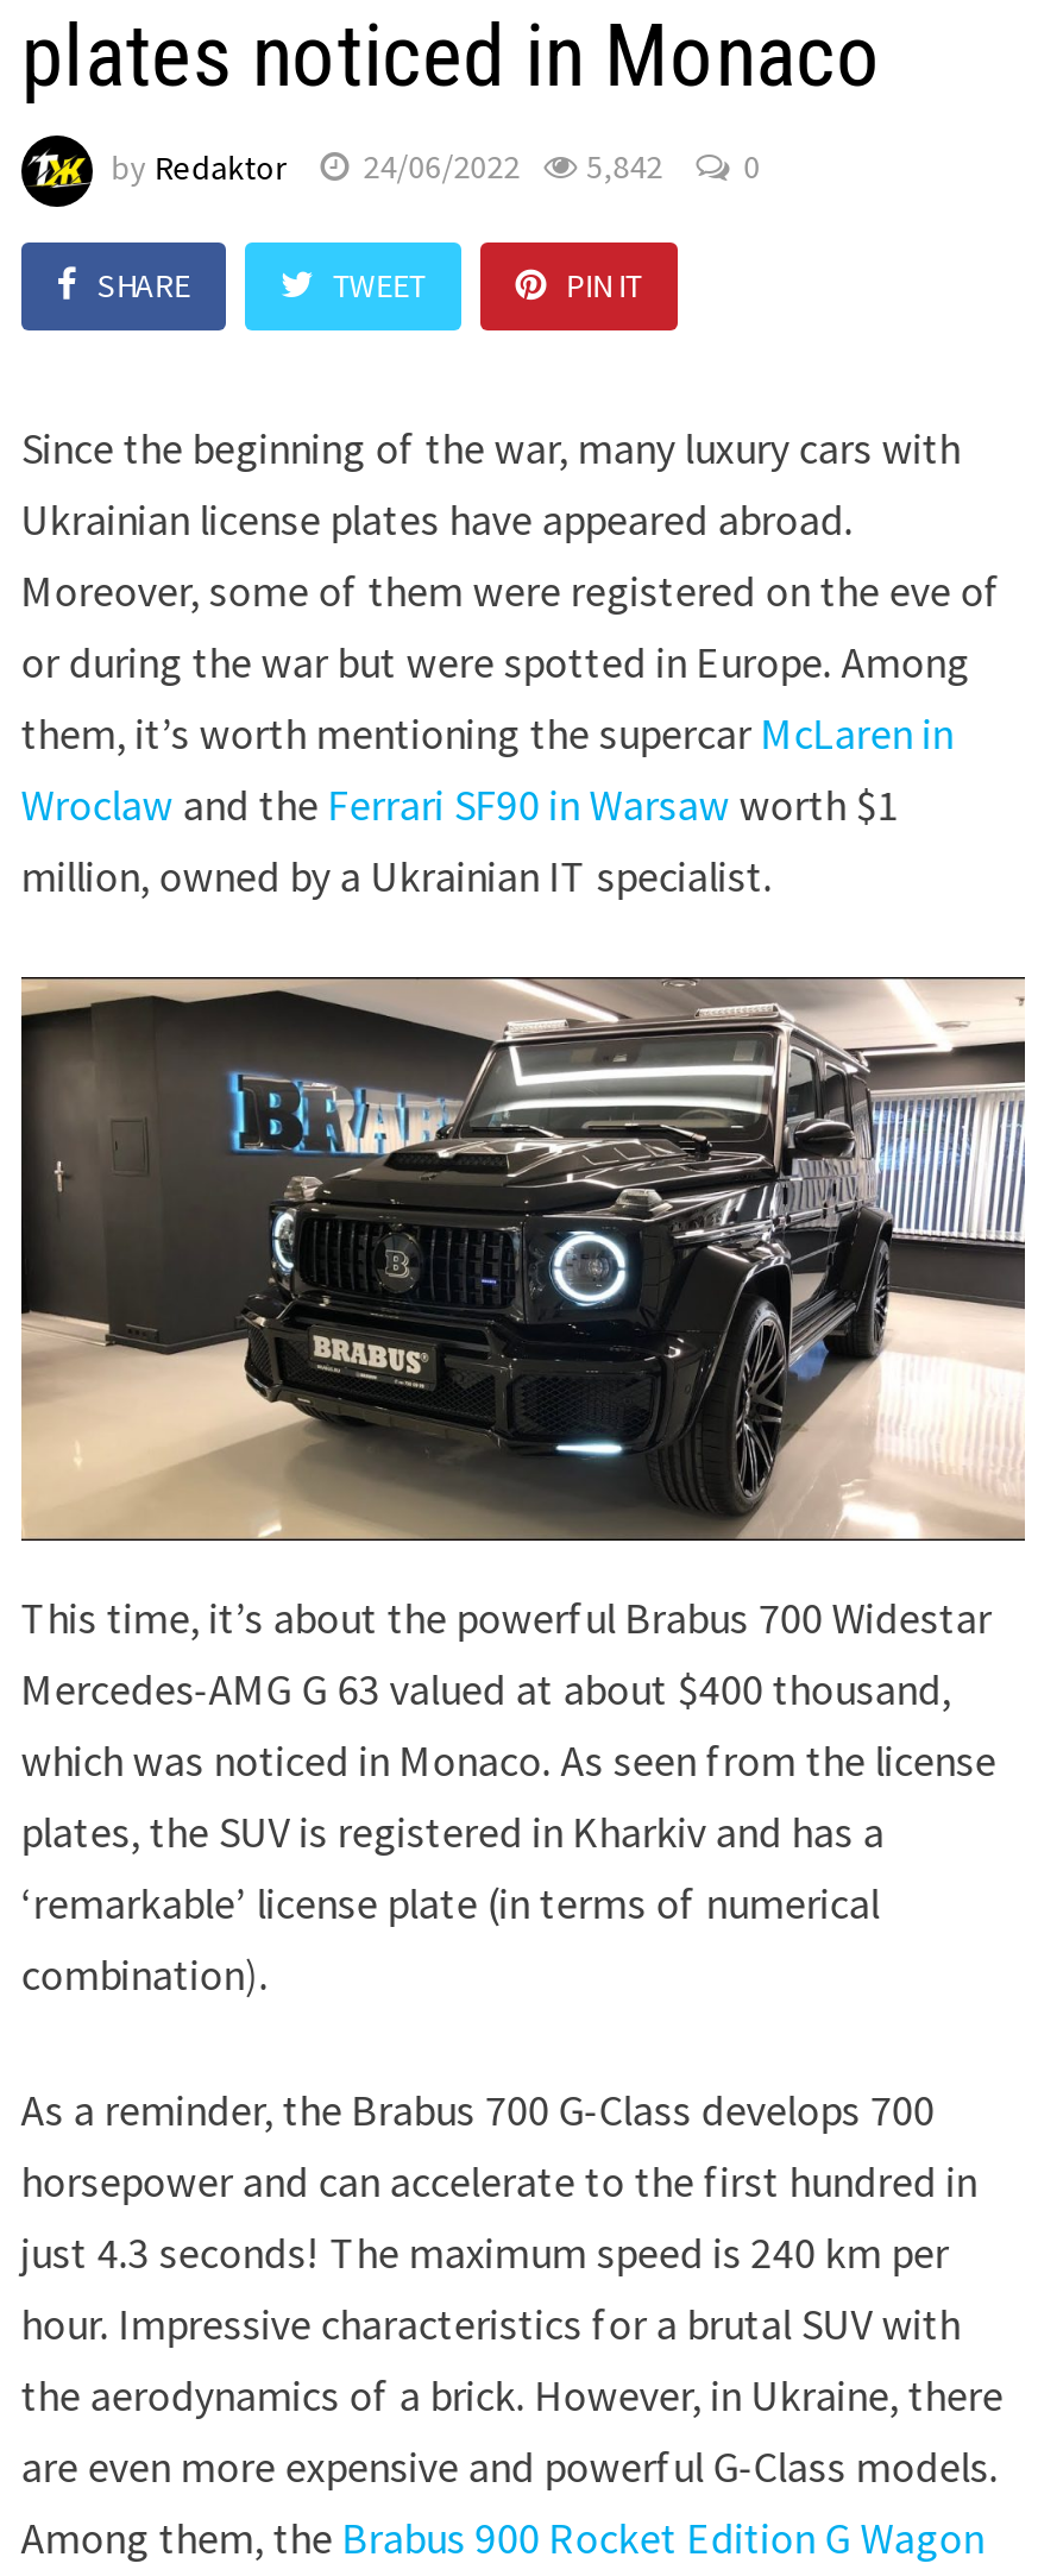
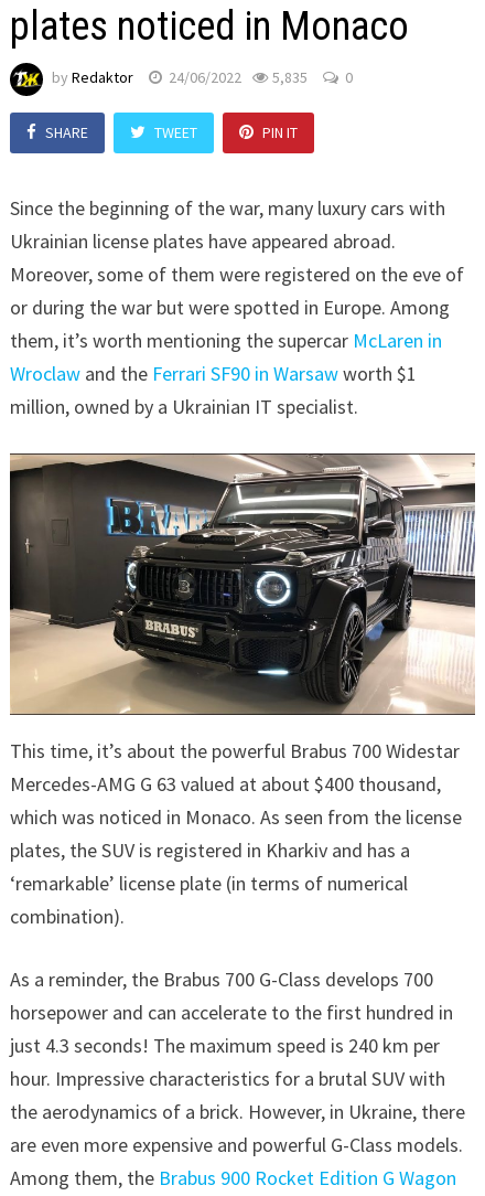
- by Redaktor 24/06/2022 5,842 0
+ by Redaktor 24/06/2022 5,835 0
